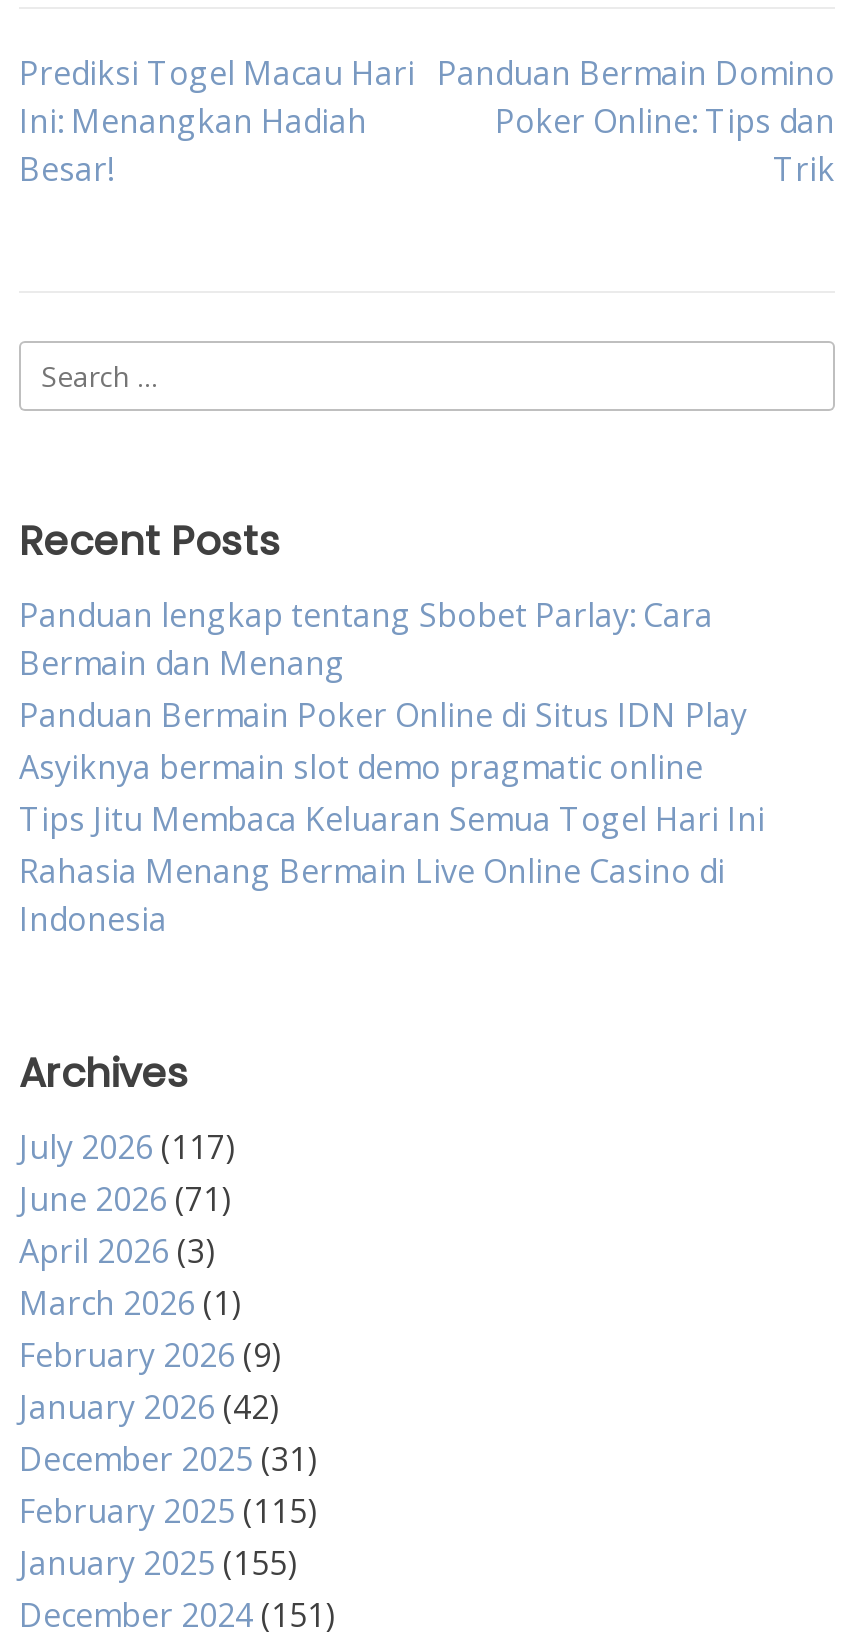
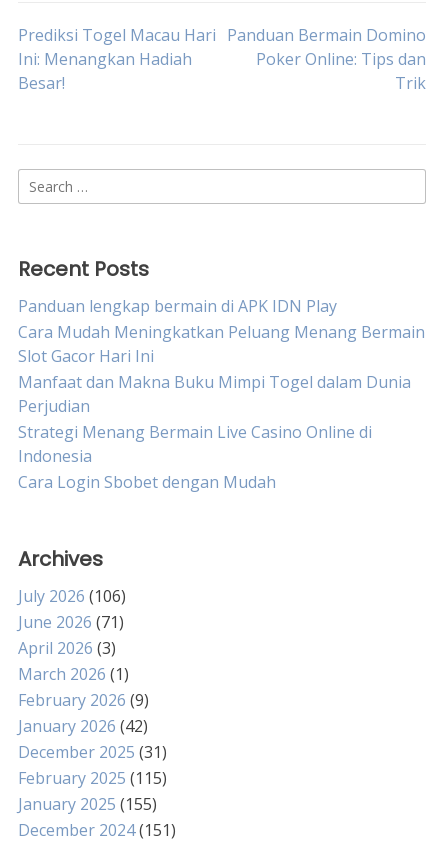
- Panduan lengkap tentang Sbobet Parlay: Cara
- Bermain dan Menang
- Panduan Bermain Poker Online di Situs IDN Play
- Asyiknya bermain slot demo pragmatic online
- Tips Jitu Membaca Keluaran Semua Togel Hari Ini
- Rahasia Menang Bermain Live Online Casino di
+ Panduan lengkap bermain di APK IDN Play
+ Cara Mudah Meningkatkan Peluang Menang Bermain
+ Slot Gacor Hari Ini
+ Manfaat dan Makna Buku Mimpi Togel dalam Dunia
+ Perjudian
+ Strategi Menang Bermain Live Casino Online di

+ Cara Login Sbobet dengan Mudah

- July 2026 (117)
+ July 2026 (106)
